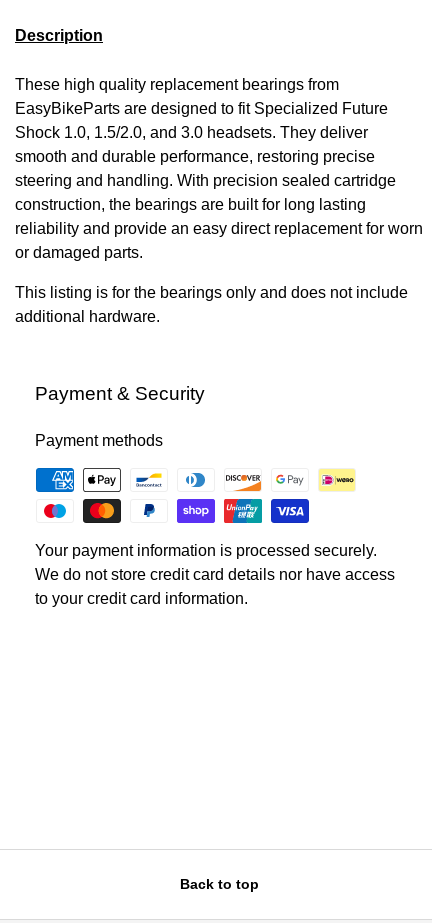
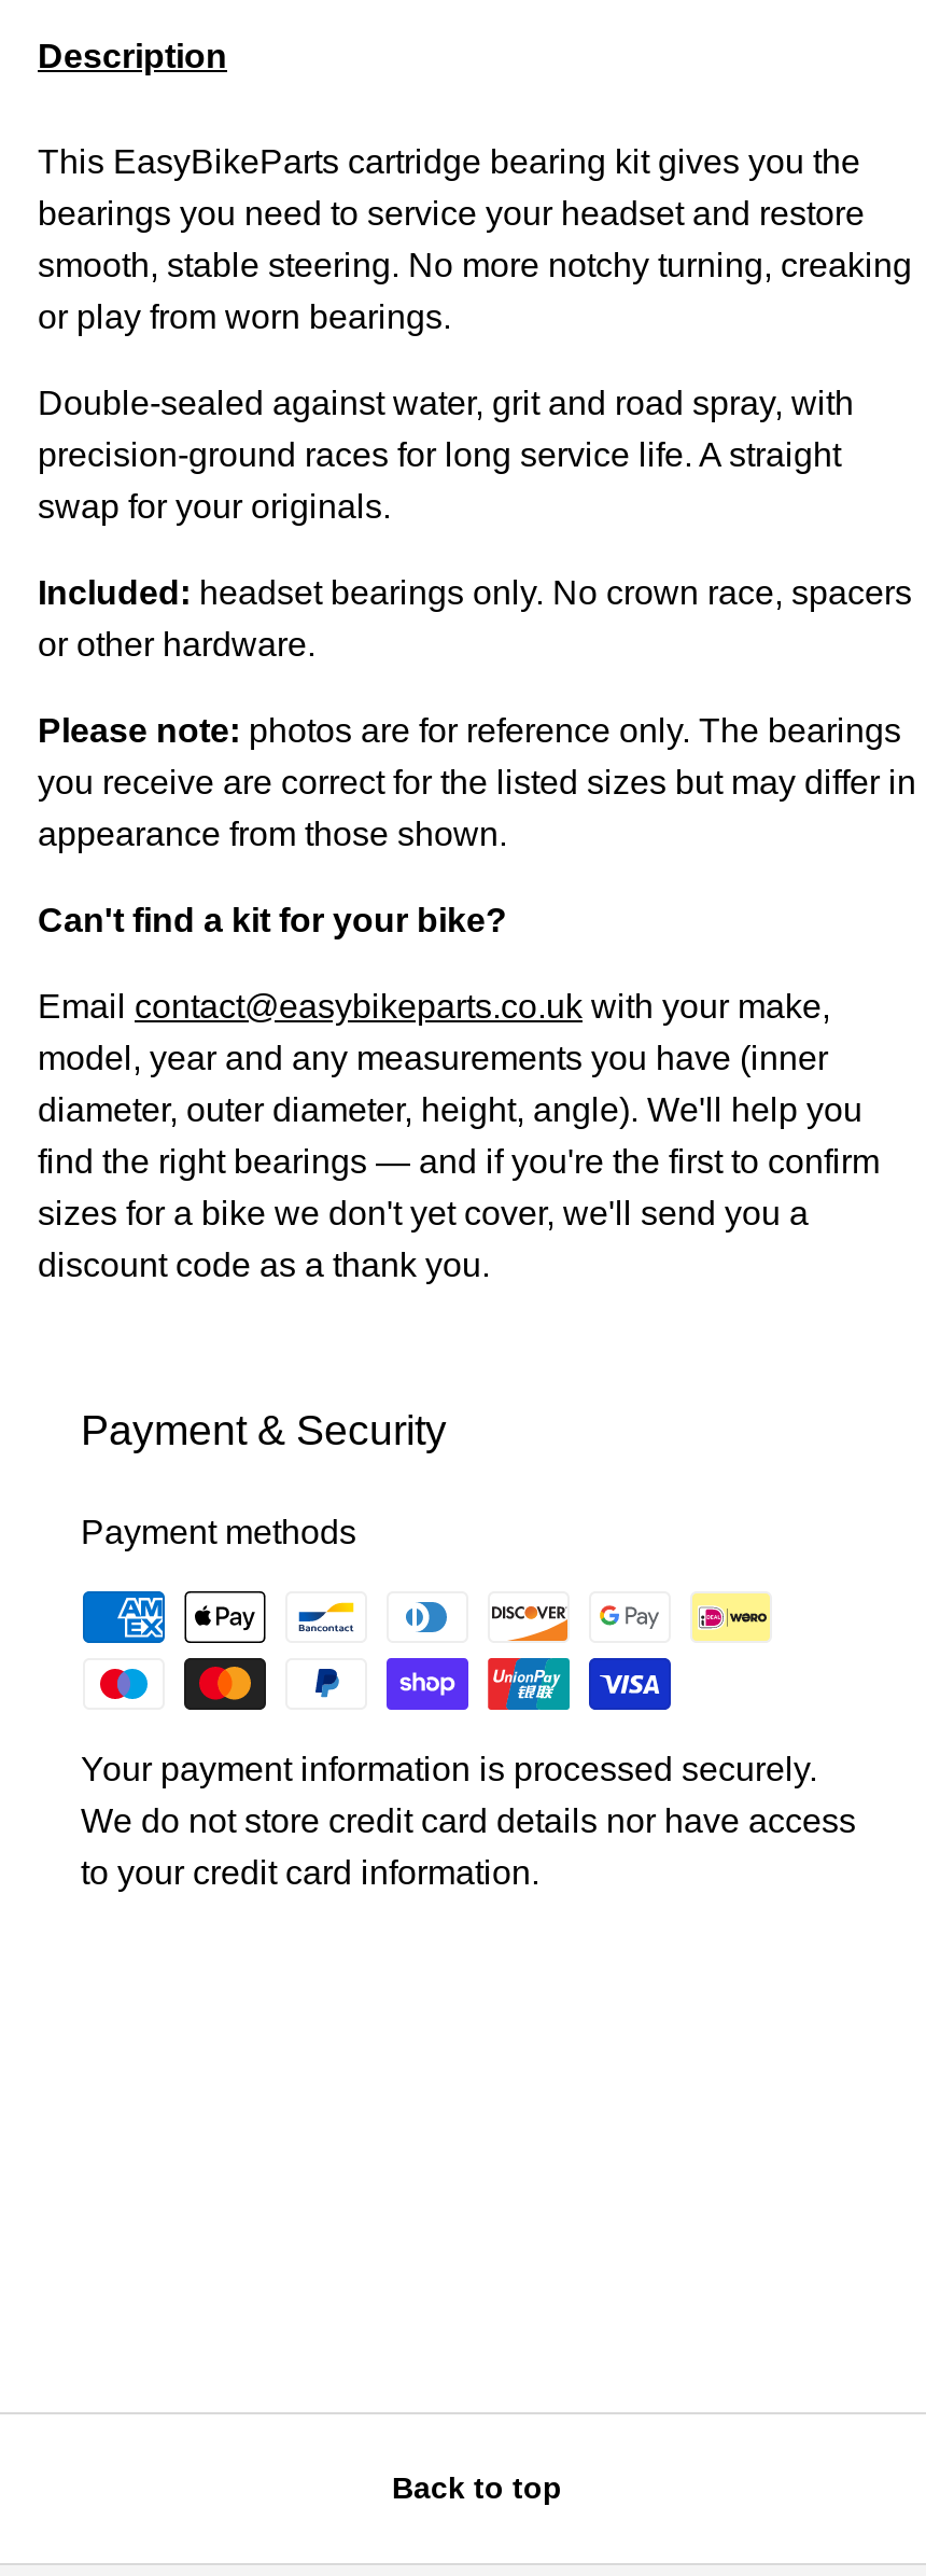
- These high quality replacement bearings from
- EasyBikeParts are designed to fit Specialized Future
- Shock 1.0, 1.5/2.0, and 3.0 headsets. They deliver
- smooth and durable performance, restoring precise
- steering and handling. With precision sealed cartridge
- construction, the bearings are built for long lasting
- reliability and provide an easy direct replacement for worn
- or damaged parts.
- This listing is for the bearings only and does not include
- additional hardware.
+ This EasyBikeParts cartridge bearing kit gives you the
+ bearings you need to service your headset and restore
+ smooth, stable steering. No more notchy turning, creaking
+ or play from worn bearings.
+ Double-sealed against water, grit and road spray, with
+ precision-ground races for long service life. A straight
+ swap for your originals.
+ Included: headset bearings only. No crown race, spacers
+ or other hardware.
+ Please note: photos are for reference only. The bearings
+ you receive are correct for the listed sizes but may differ in
+ appearance from those shown.
+ Can't find a kit for your bike?
+ Email contact@easybikeparts.co.uk with your make,
+ model, year and any measurements you have (inner
+ diameter, outer diameter, height, angle). We'll help you
+ find the right bearings — and if you're the first to confirm
+ sizes for a bike we don't yet cover, we'll send you a
+ discount code as a thank you.
